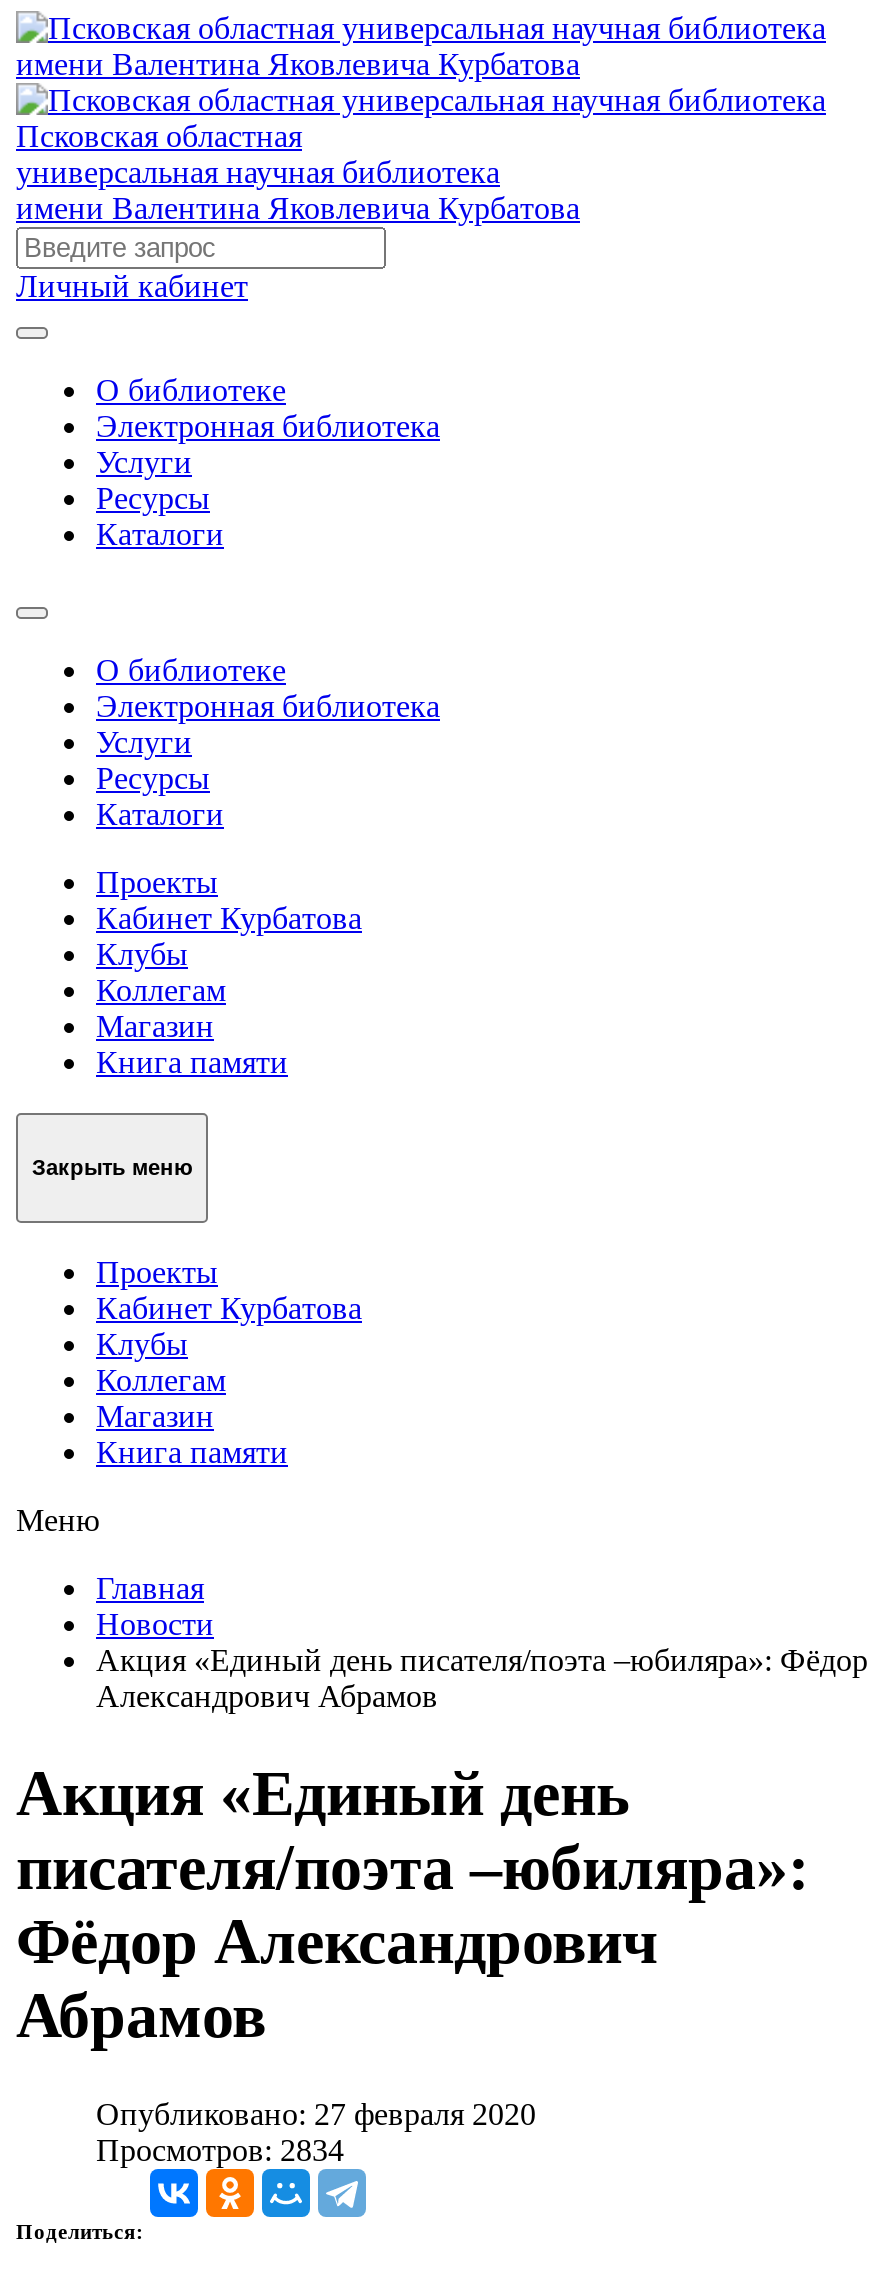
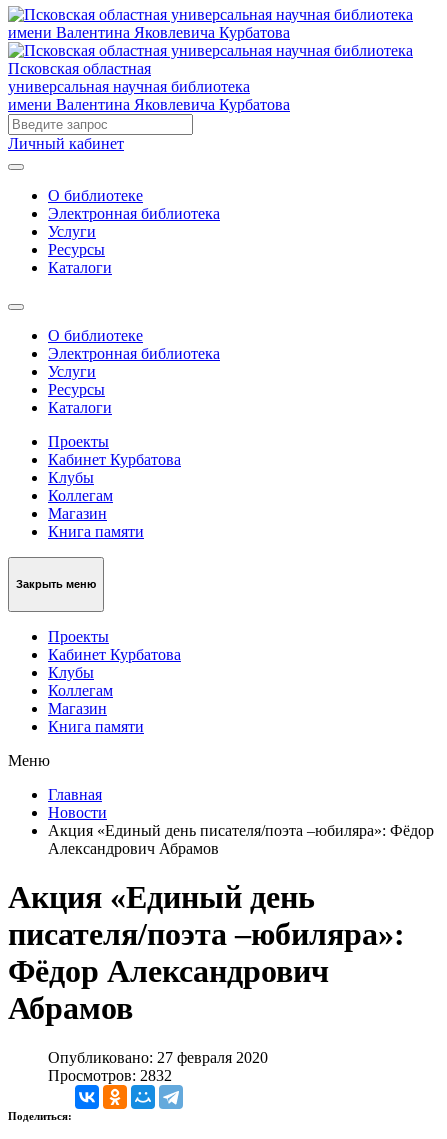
- Просмотров: 2834
+ Просмотров: 2832
